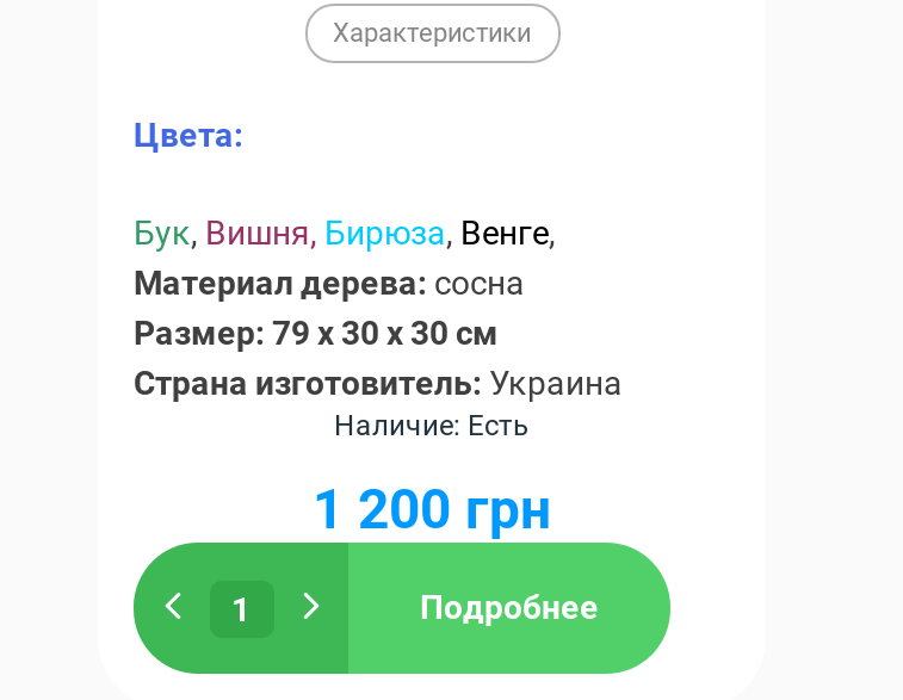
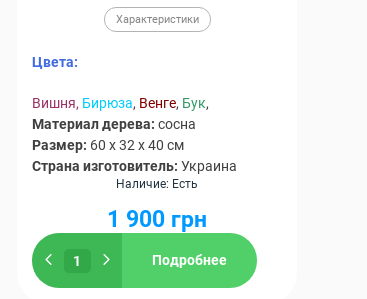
- Бук, Вишня, Бирюза, Венге,
+ Вишня, Бирюза, Венге, Бук,

- Размер: 79 х 30 х 30 см
+ Размер: 60 х 32 х 40 см

- 1 200 грн
+ 1 900 грн
